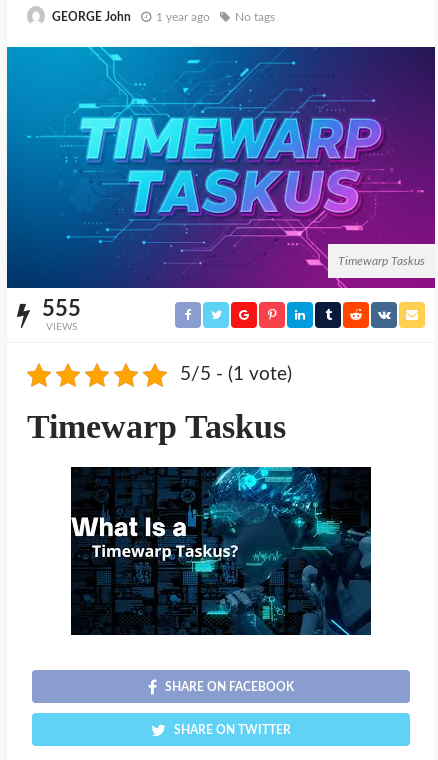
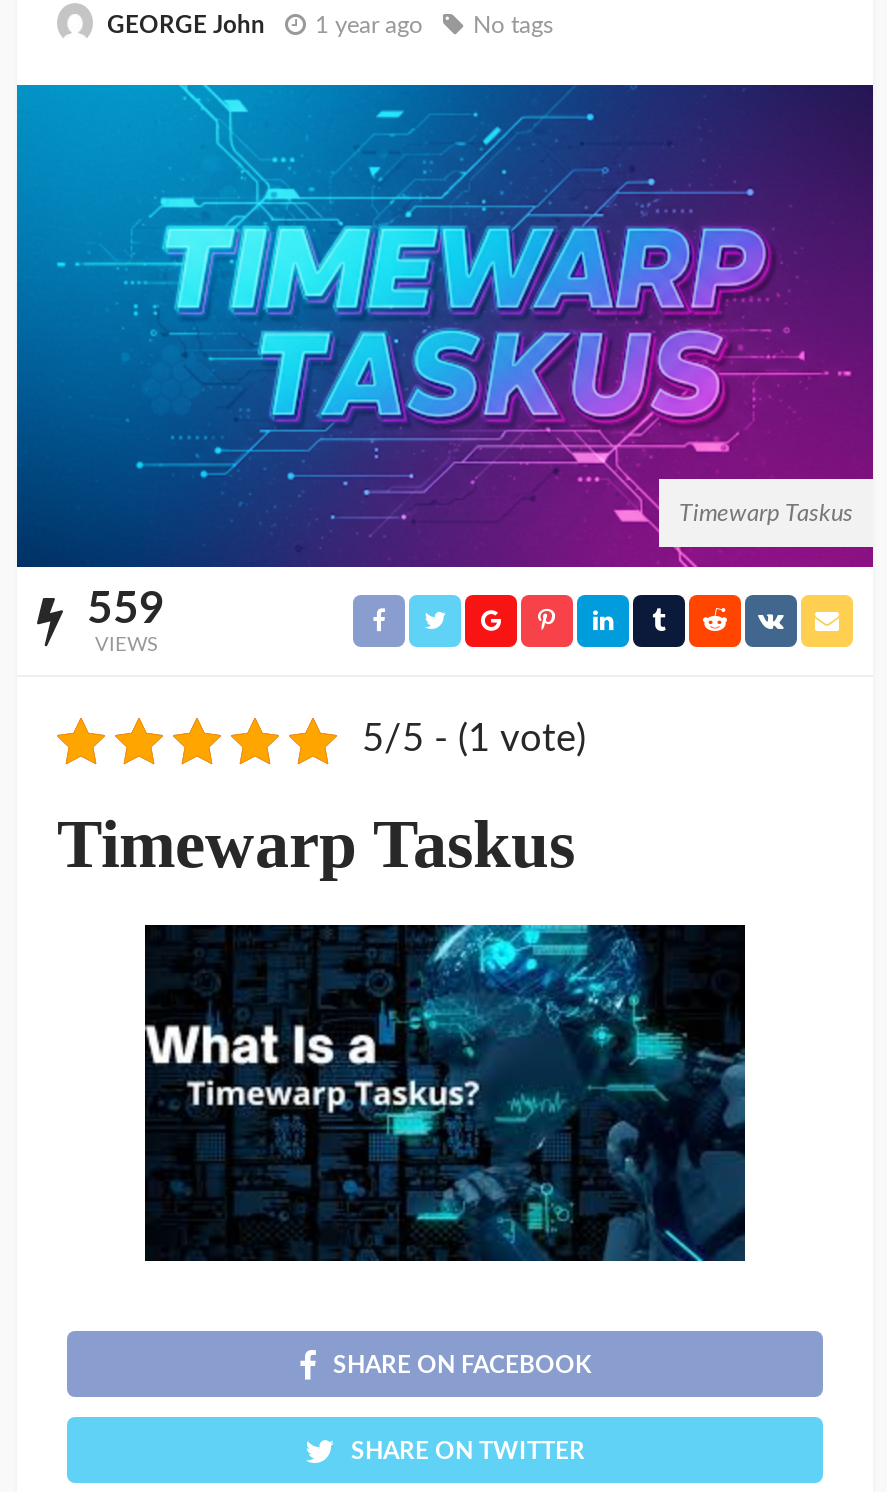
- 555
+ 559
